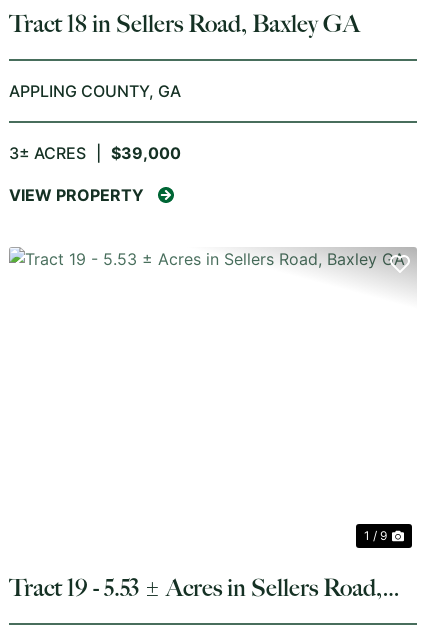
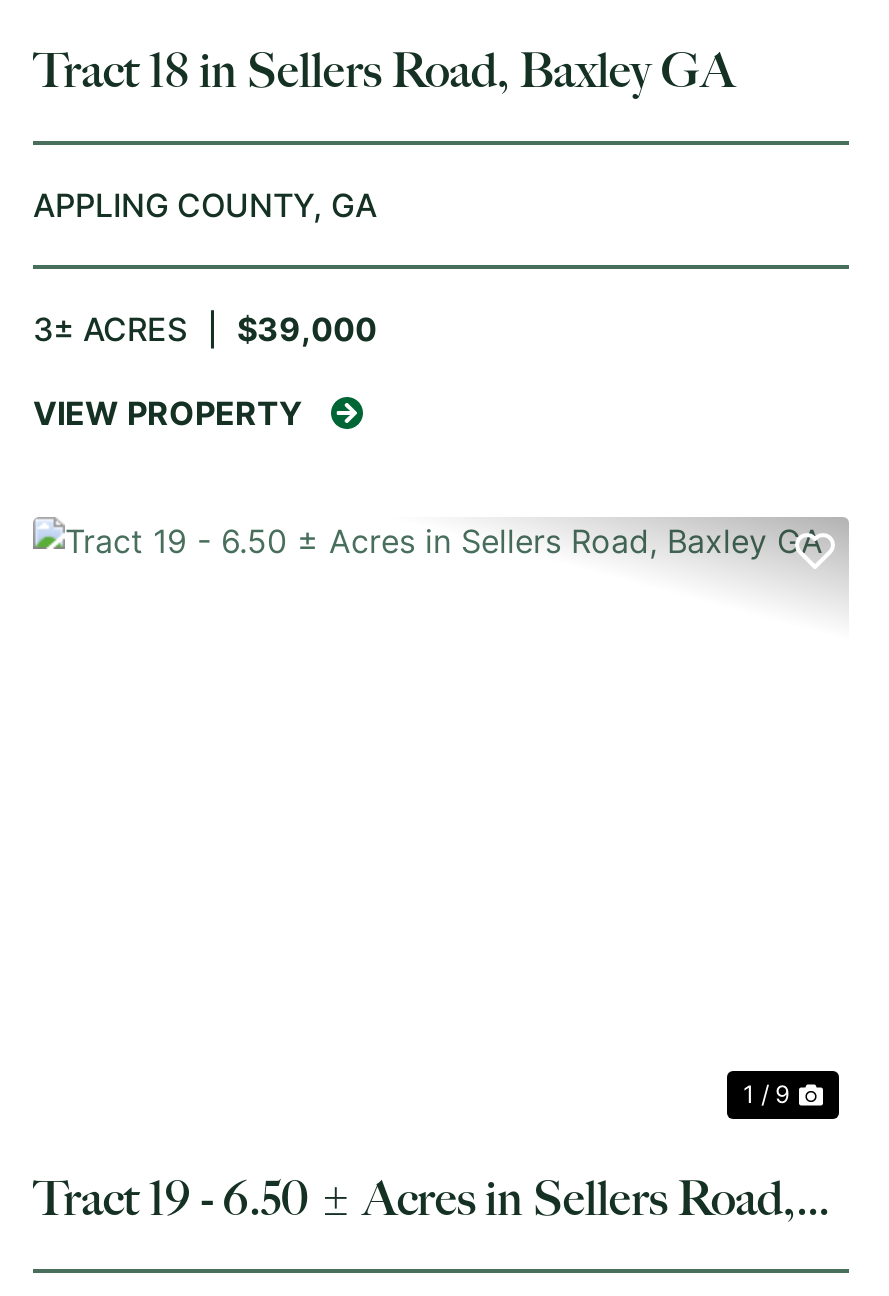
- Tract 19 - 5.53 ± Acres in Sellers Road,
+ Tract 19 - 6.50 ± Acres in Sellers Road,
